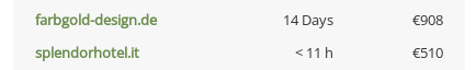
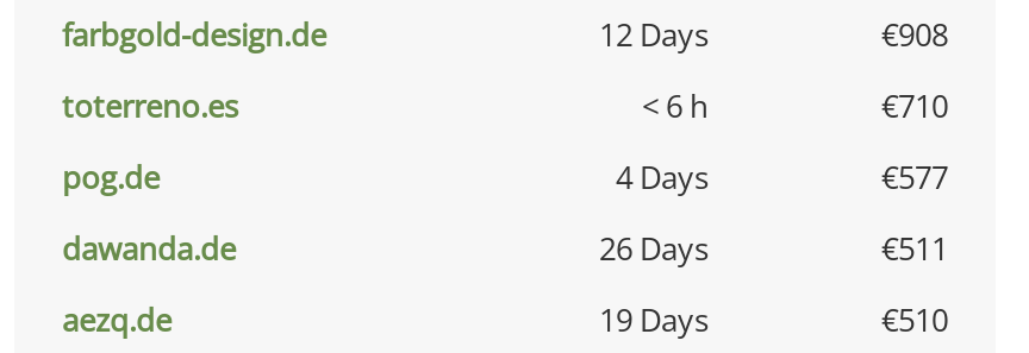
- 14 Days
+ 12 Days

- splendorhotel.it
- < 11 h
+ toterreno.es
+ < 6 h
+ €710
+ pog.de
+ 4 Days
+ €577
+ dawanda.de
+ 26 Days
+ €511
+ aezq.de
+ 19 Days
